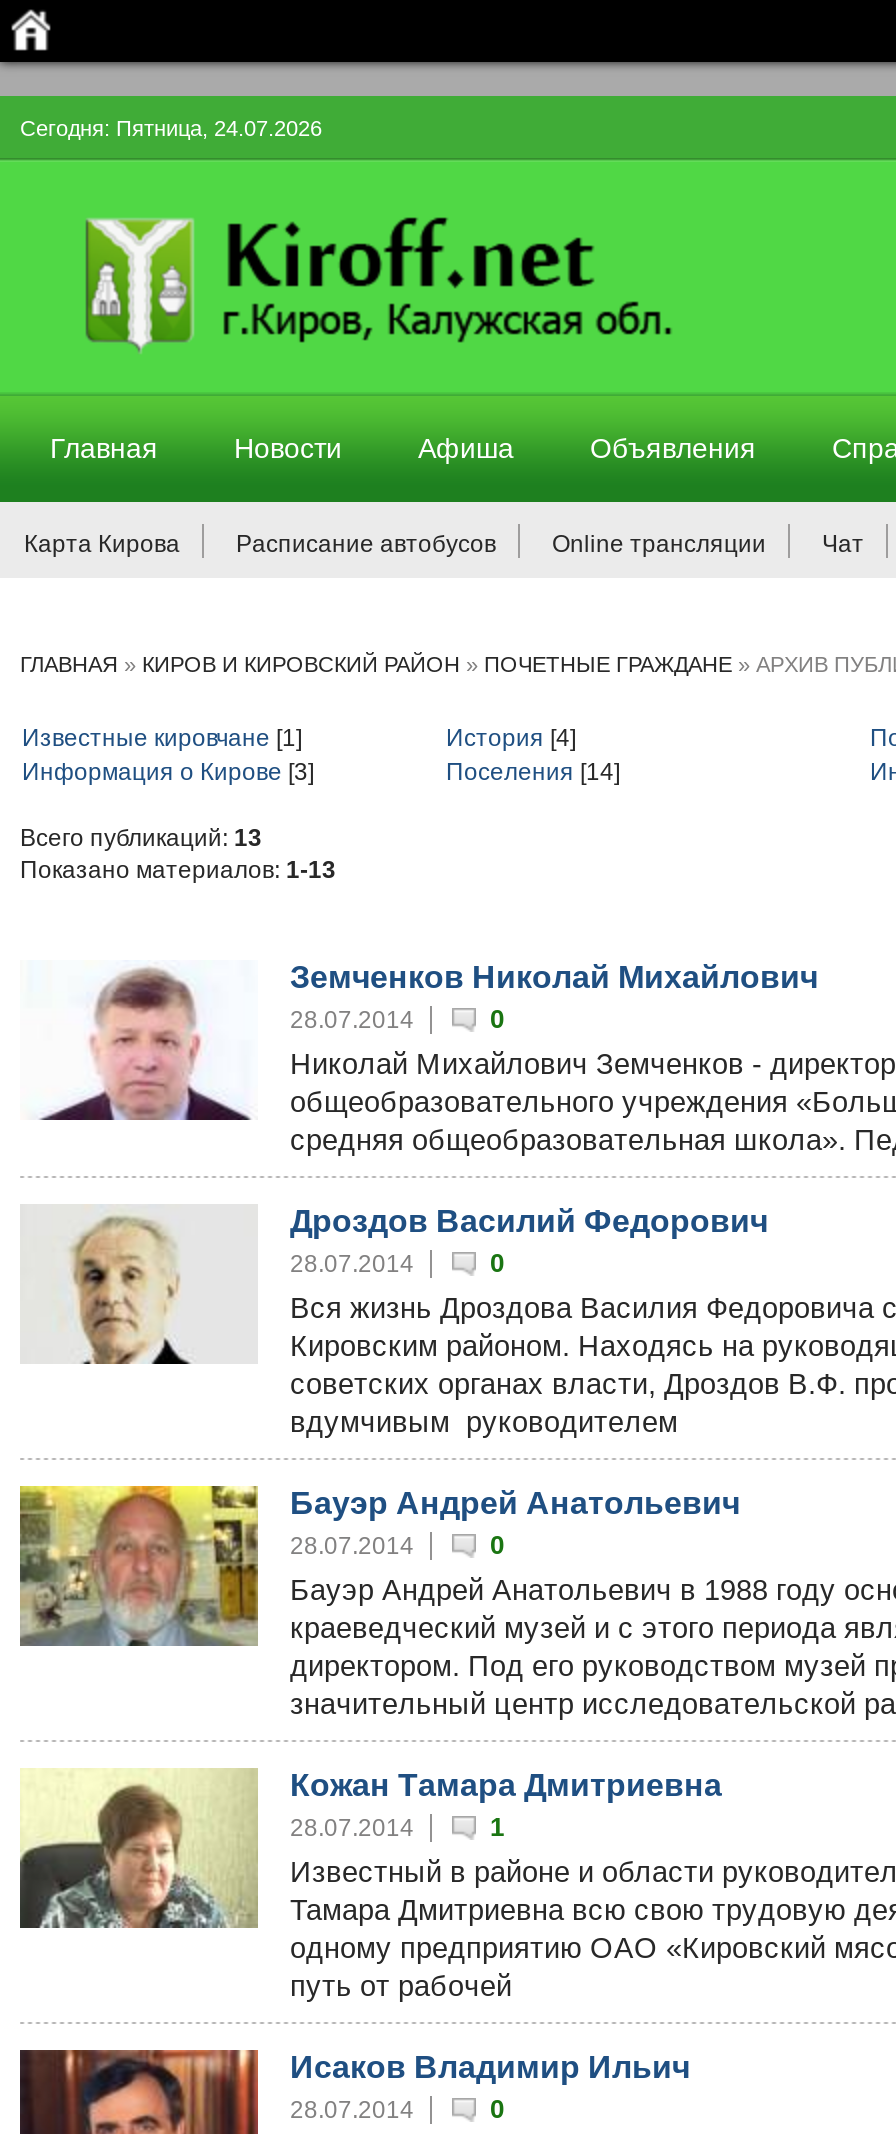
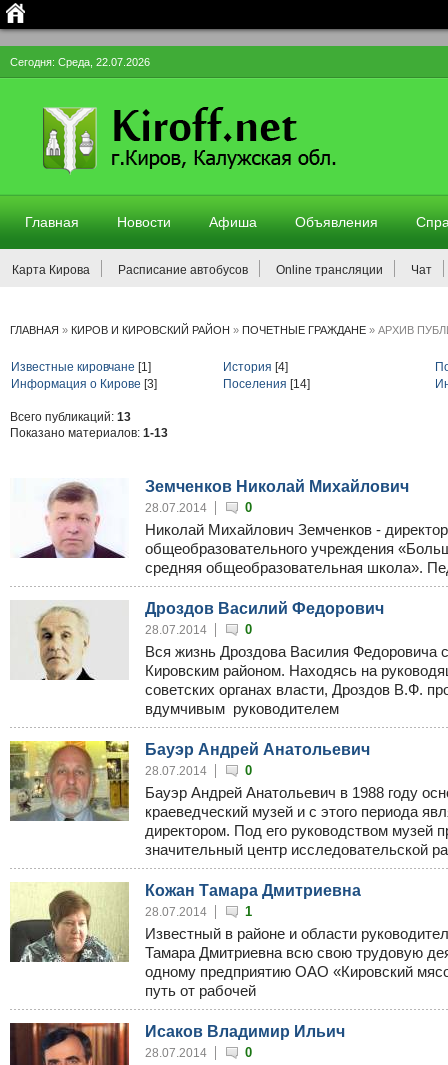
- Сегодня: Пятница, 24.07.2026
+ Сегодня: Среда, 22.07.2026
